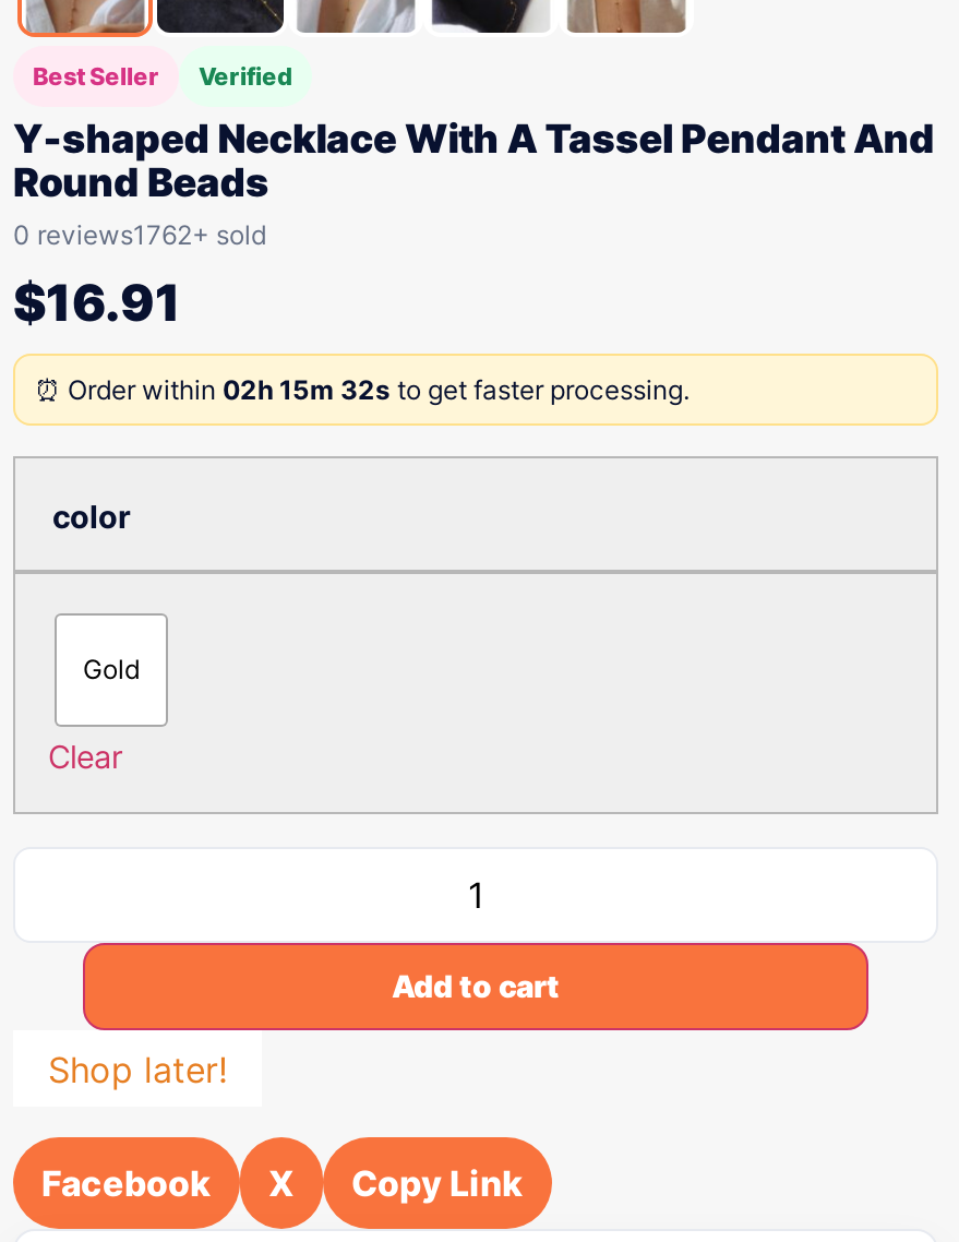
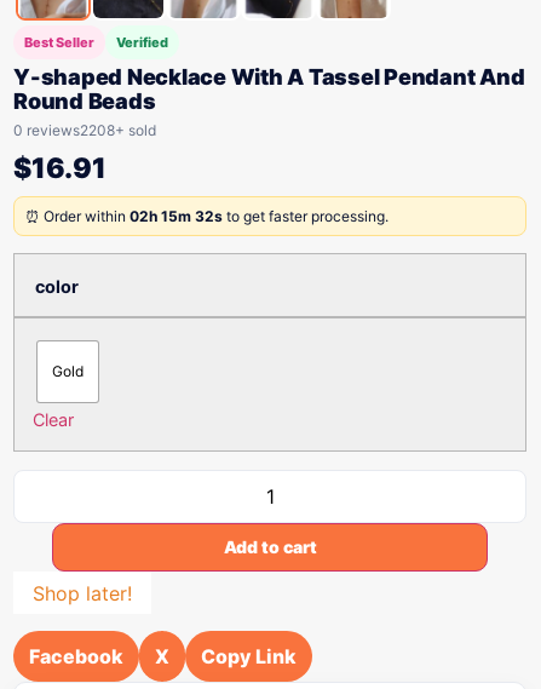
- 0 reviews1762+ sold
+ 0 reviews2208+ sold
